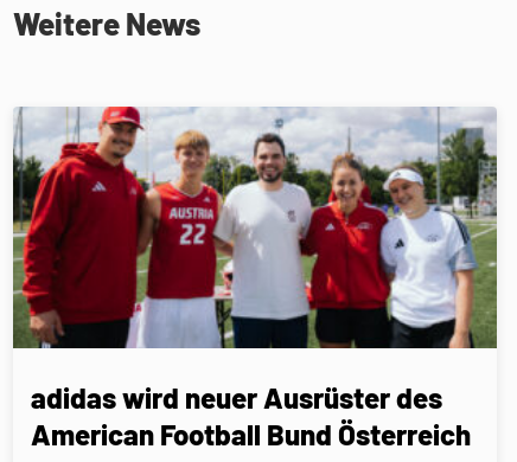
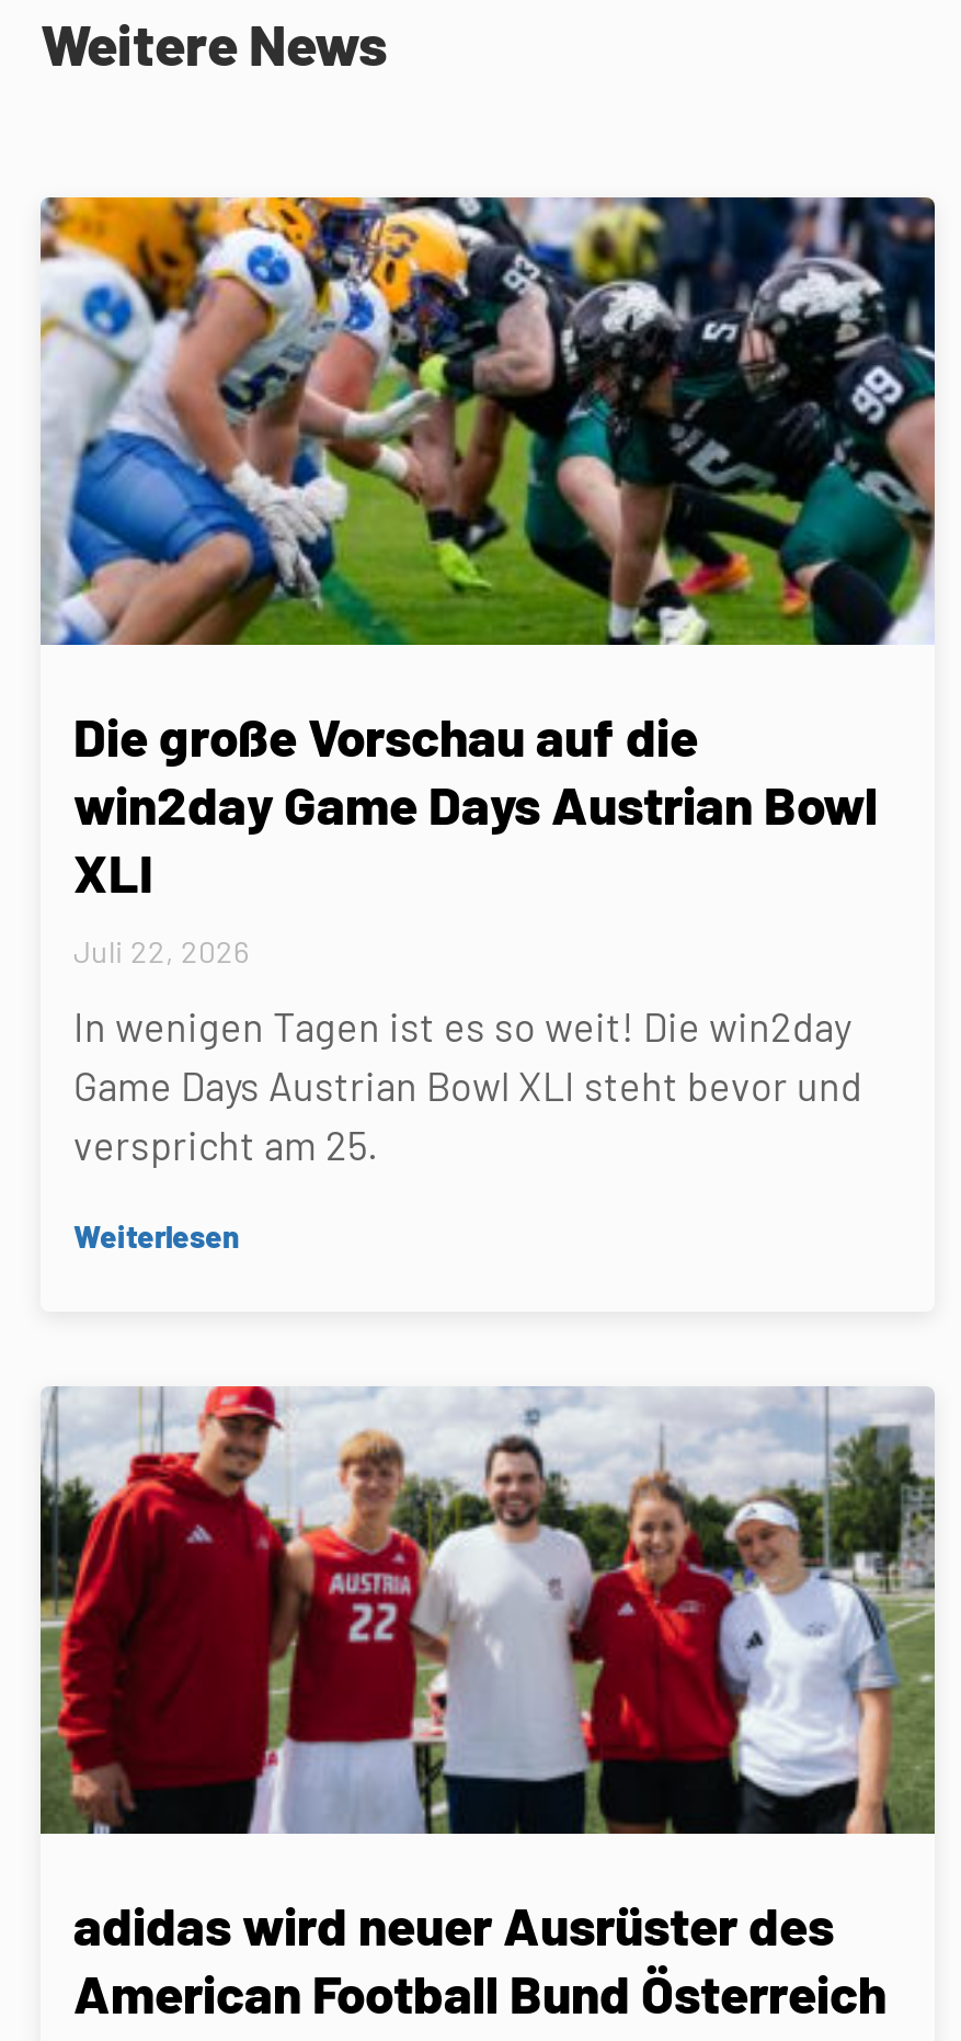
+ [image]
+ Die große Vorschau auf die
+ win2day Game Days Austrian Bowl
+ XLI
+ Juli 22, 2026
+ In wenigen Tagen ist es so weit! Die win2day
+ Game Days Austrian Bowl XLI steht bevor und
+ verspricht am 25.
+ Weiterlesen
